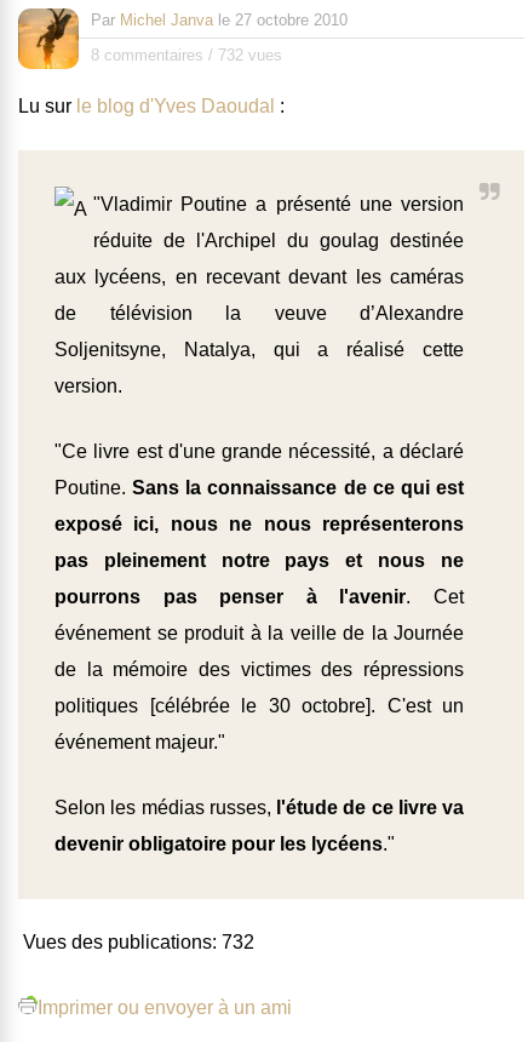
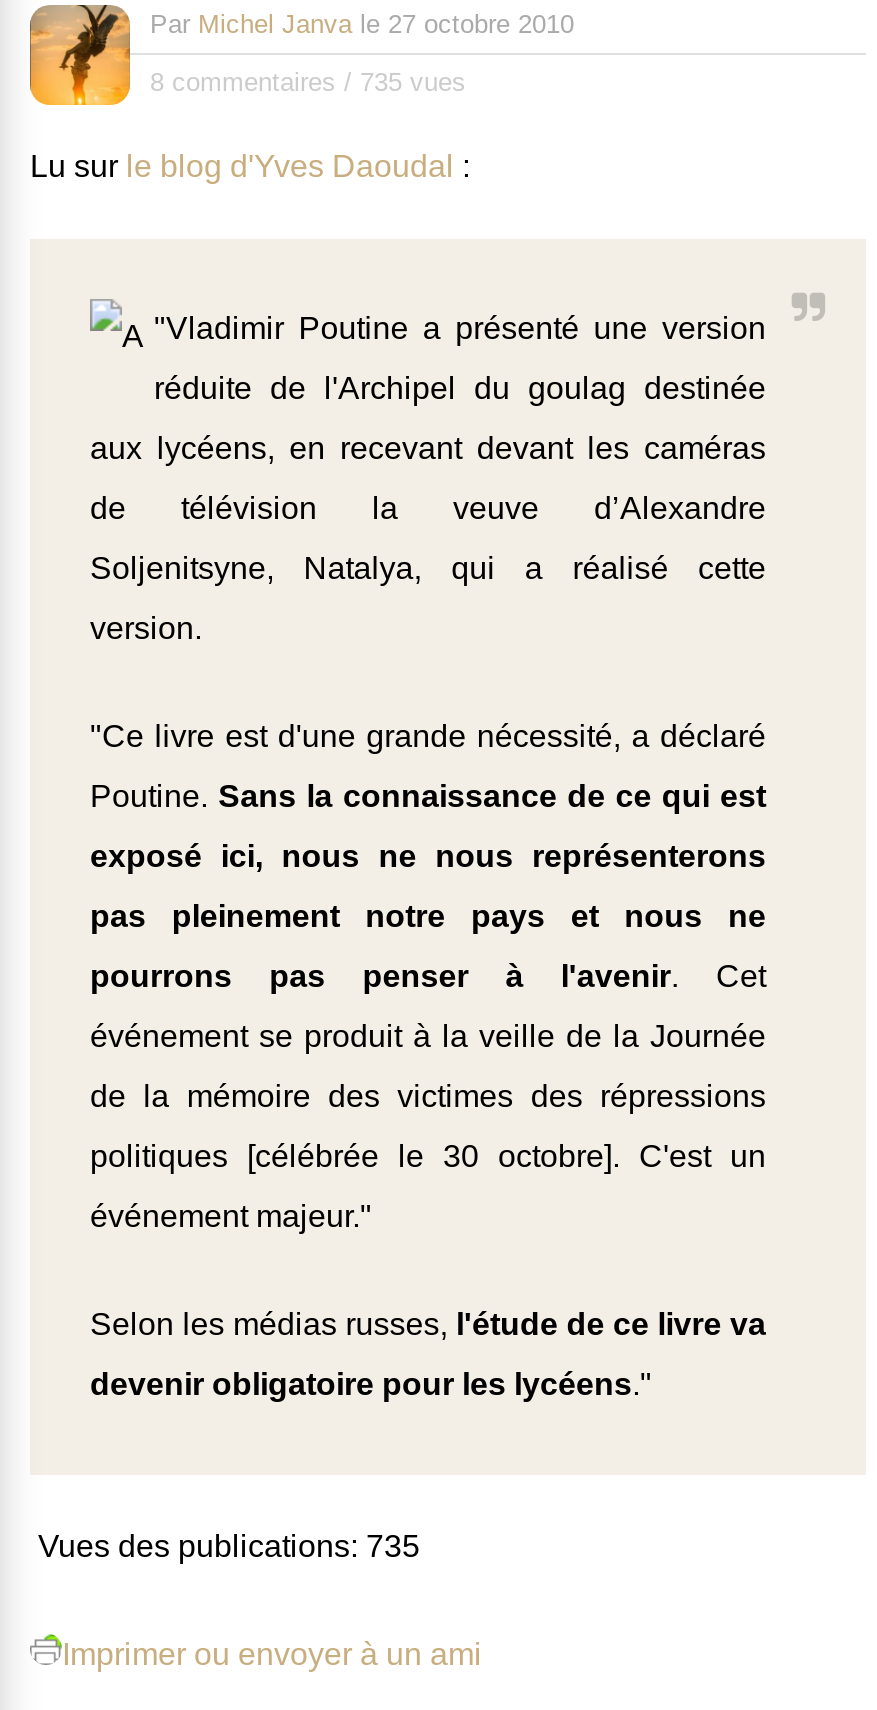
- 8 commentaires / 732 vues
+ 8 commentaires / 735 vues

- Vues des publications: 732
+ Vues des publications: 735
